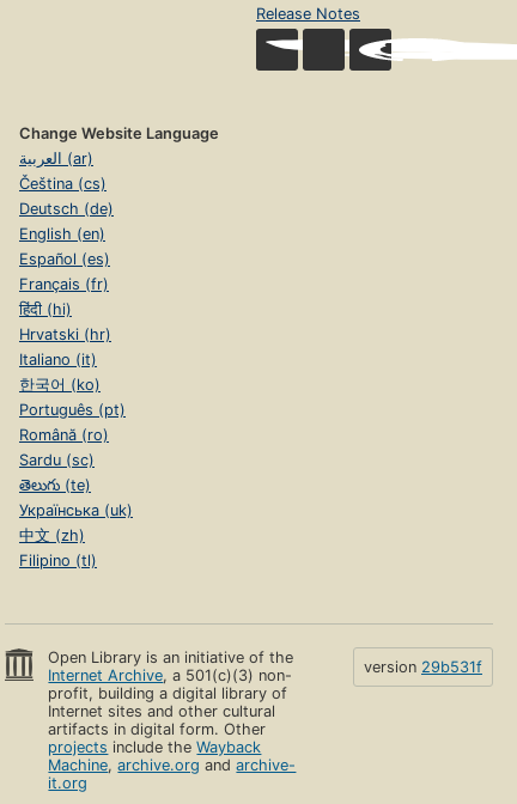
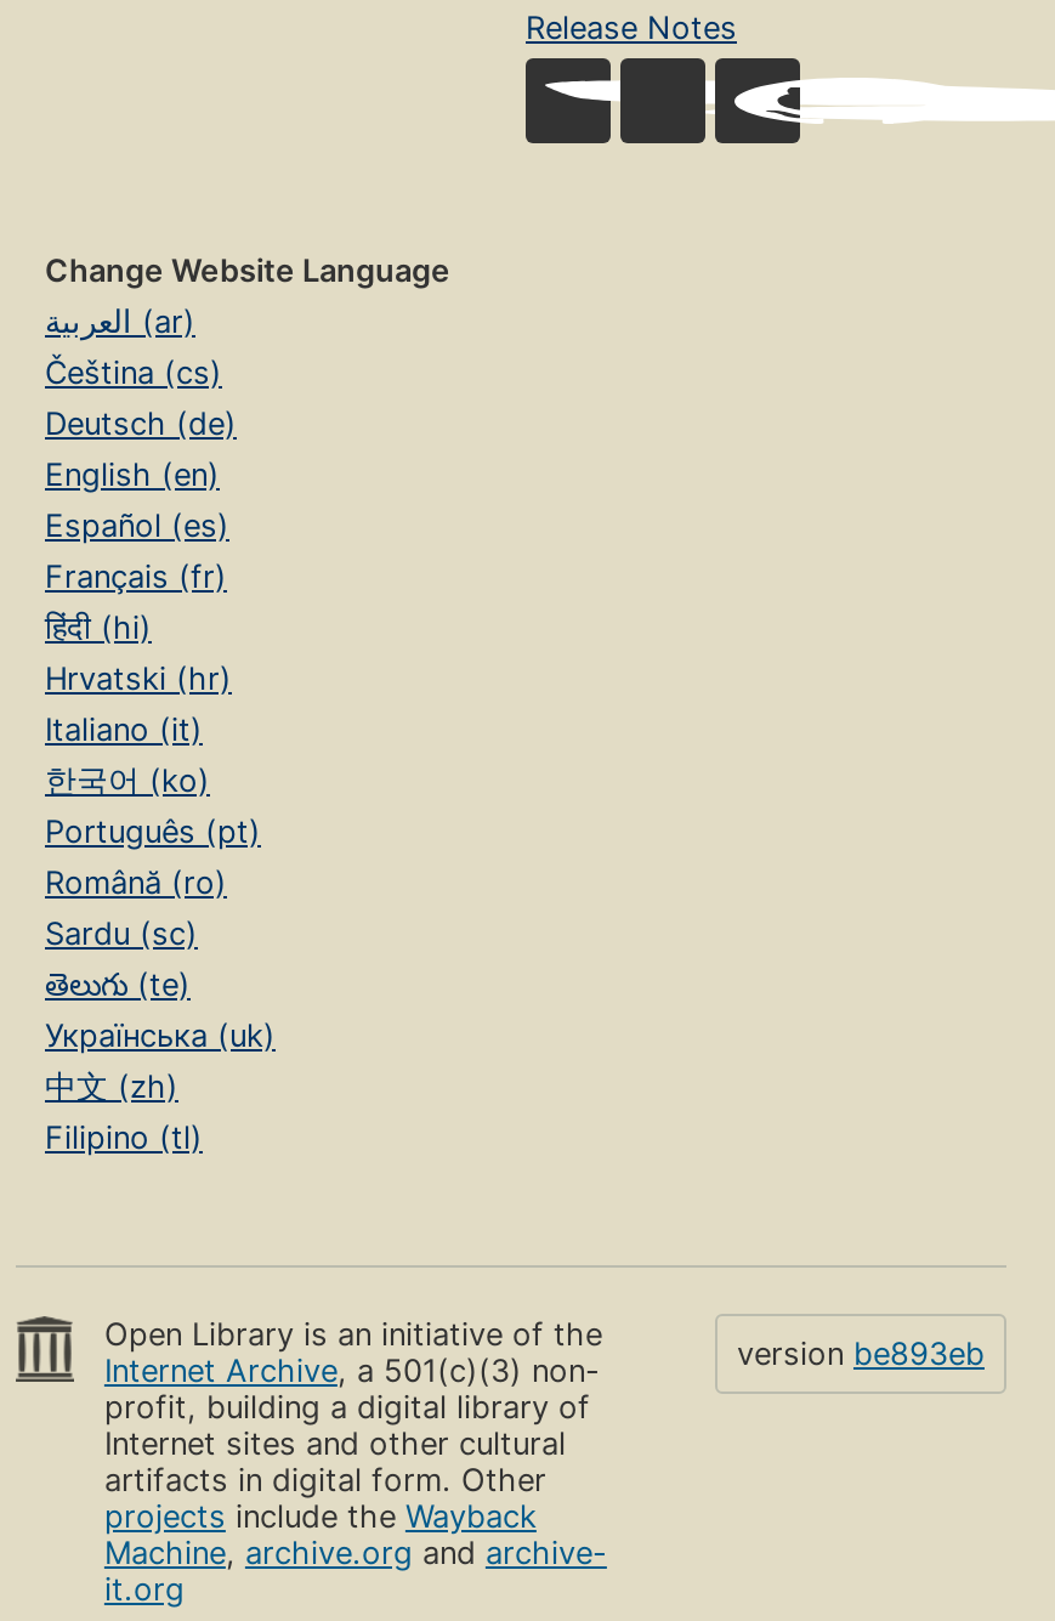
- version 29b531f
+ version be893eb
